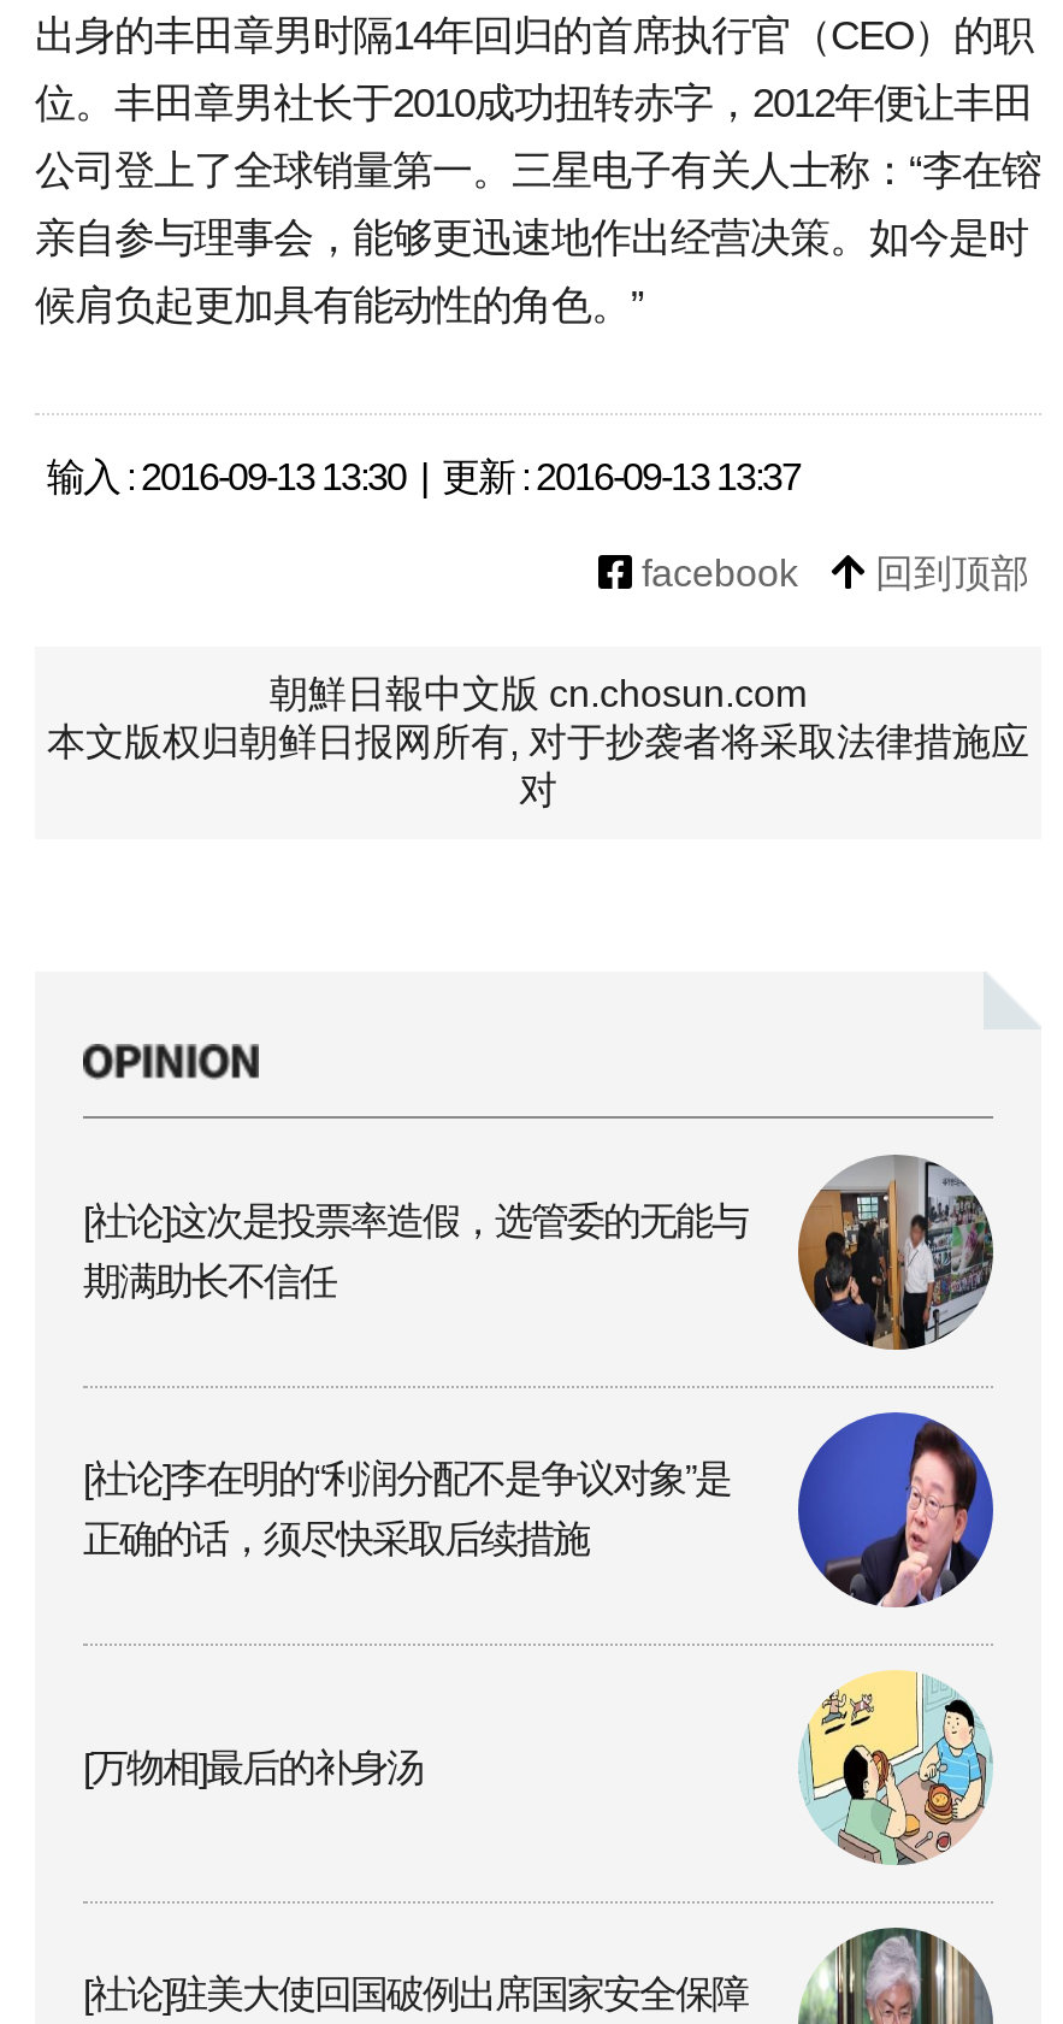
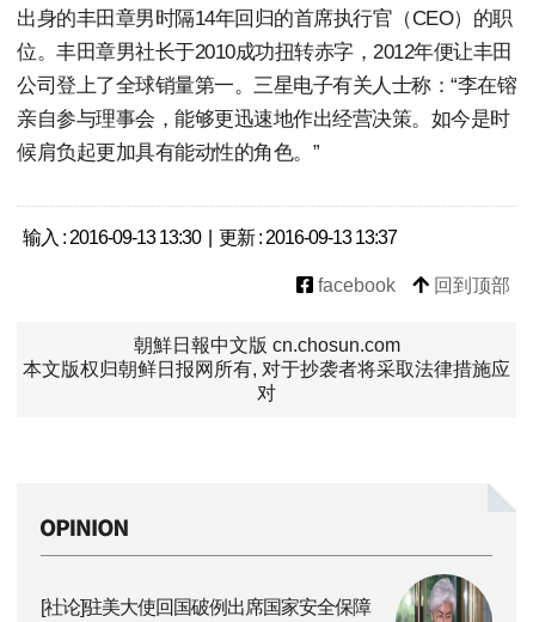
- [image]
- [社论]这次是投票率造假，选管委的无能与
- 期满助长不信任

- [image]
- [社论]李在明的“利润分配不是争议对象”是
- 正确的话，须尽快采取后续措施

- [image]

- [万物相]最后的补身汤
